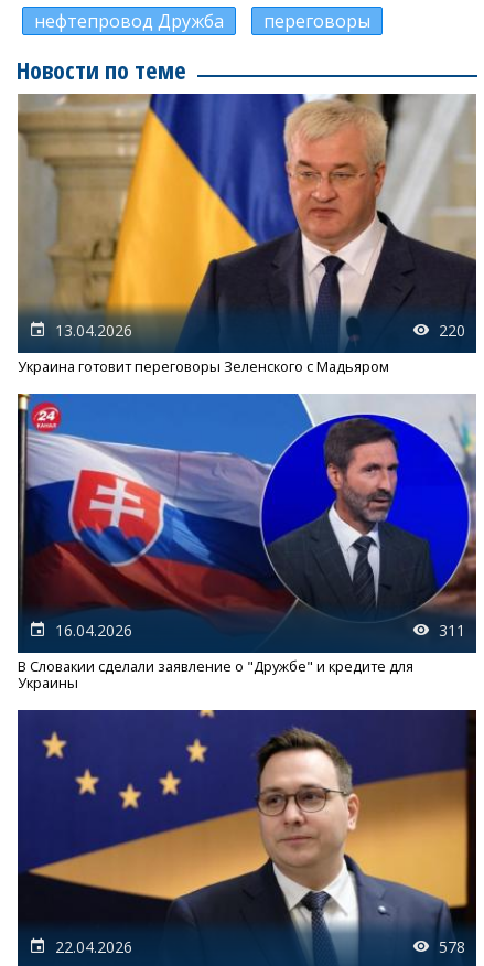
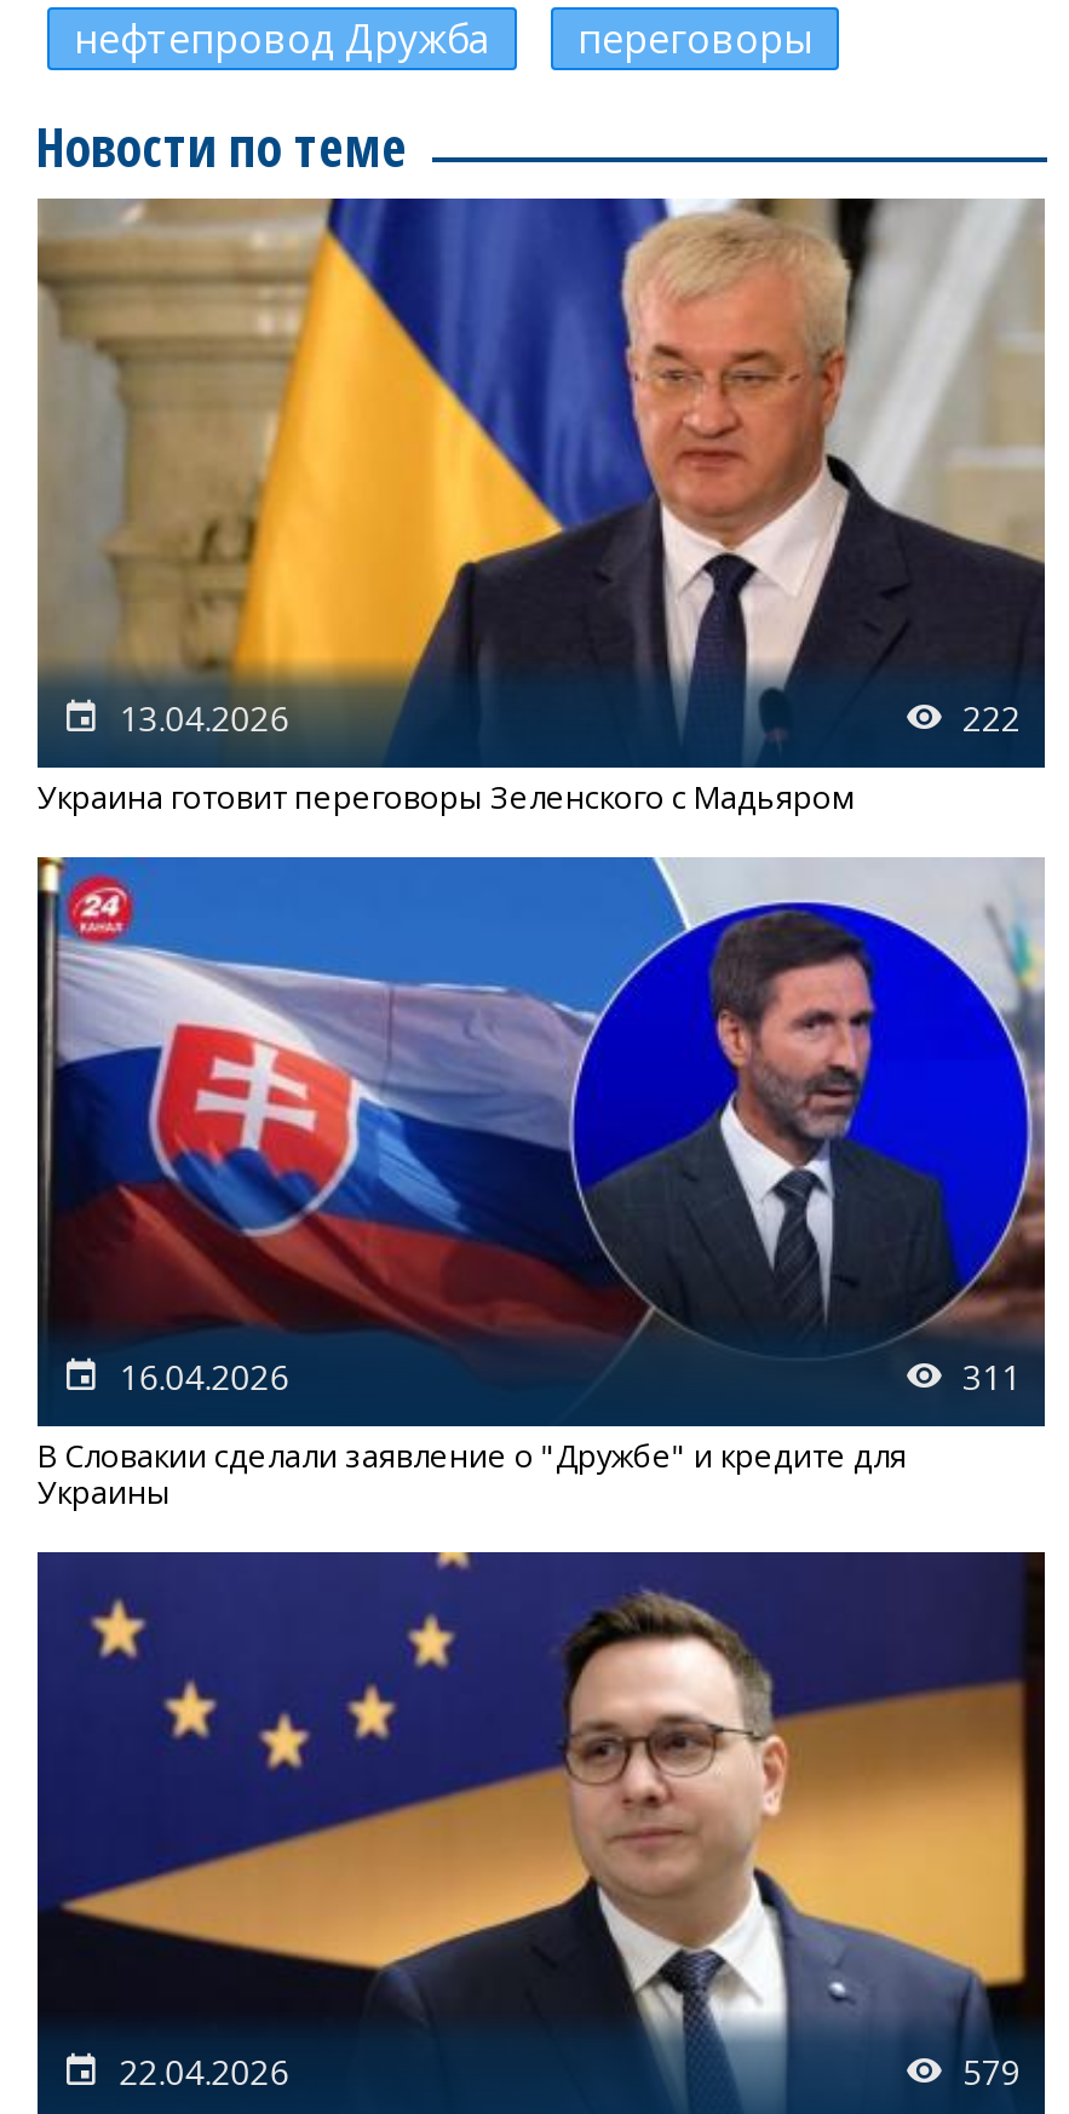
- 220
+ 222

- 578
+ 579
